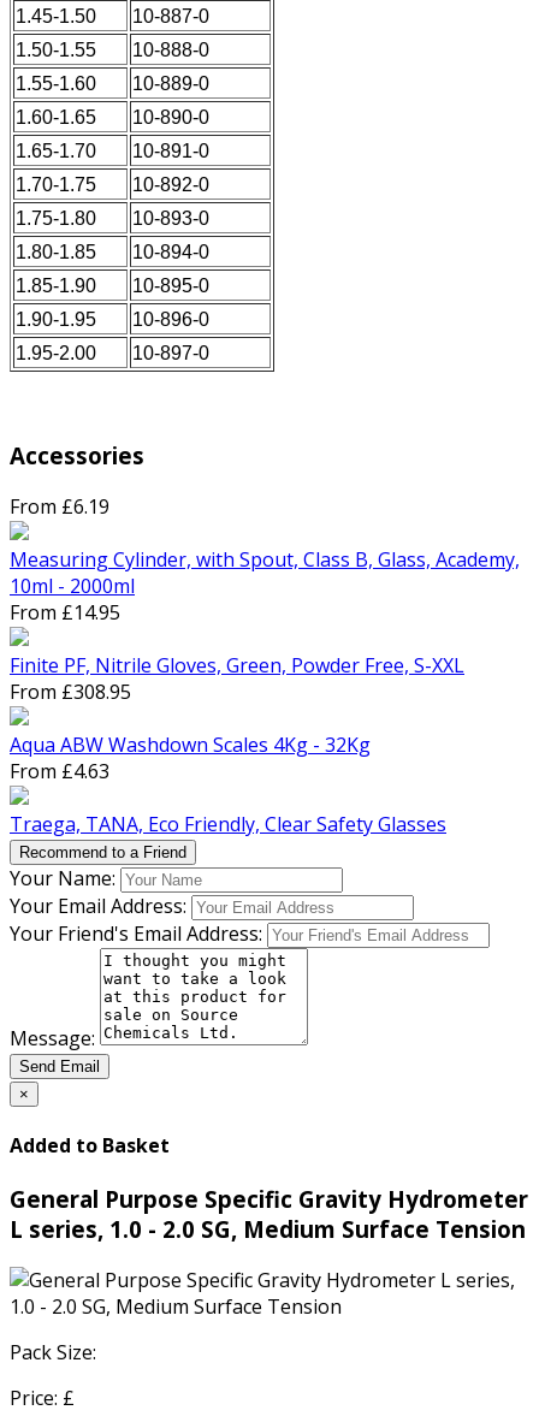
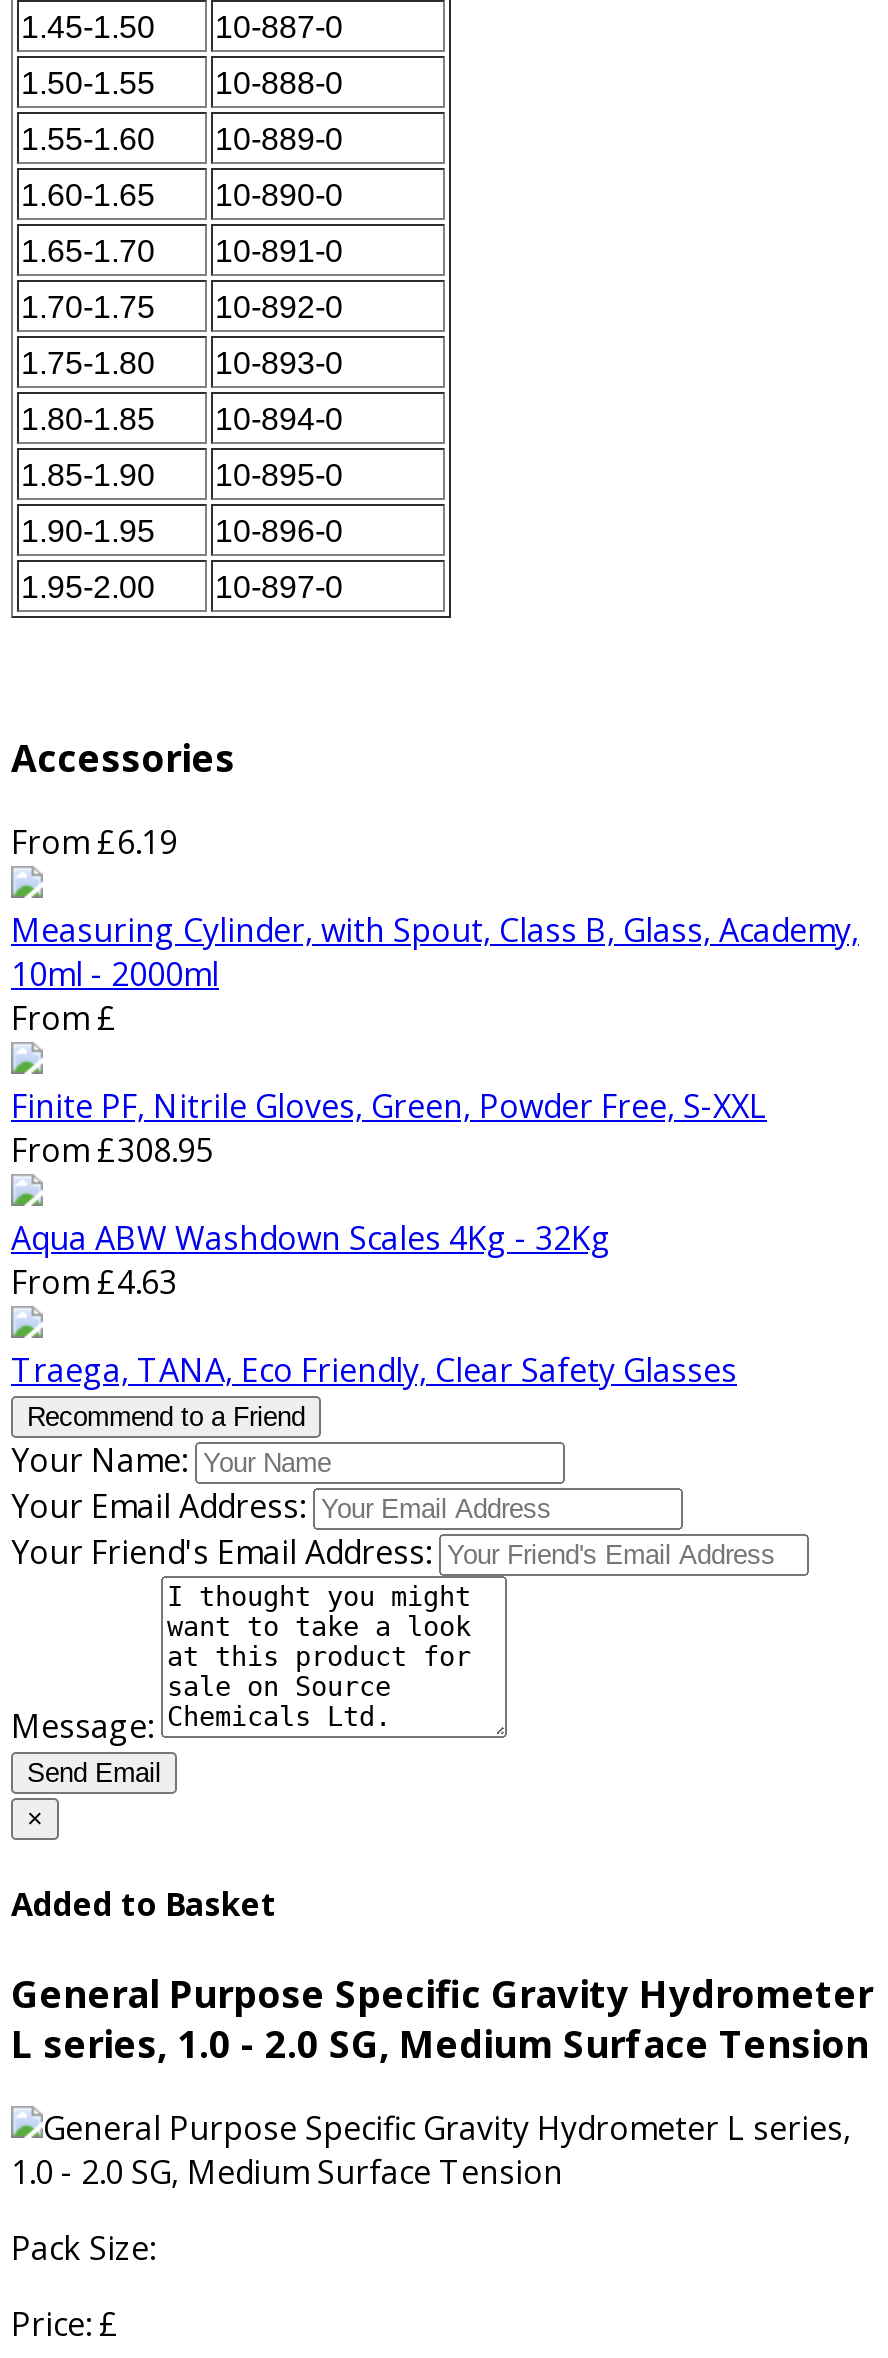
- From £14.95
+ From £
